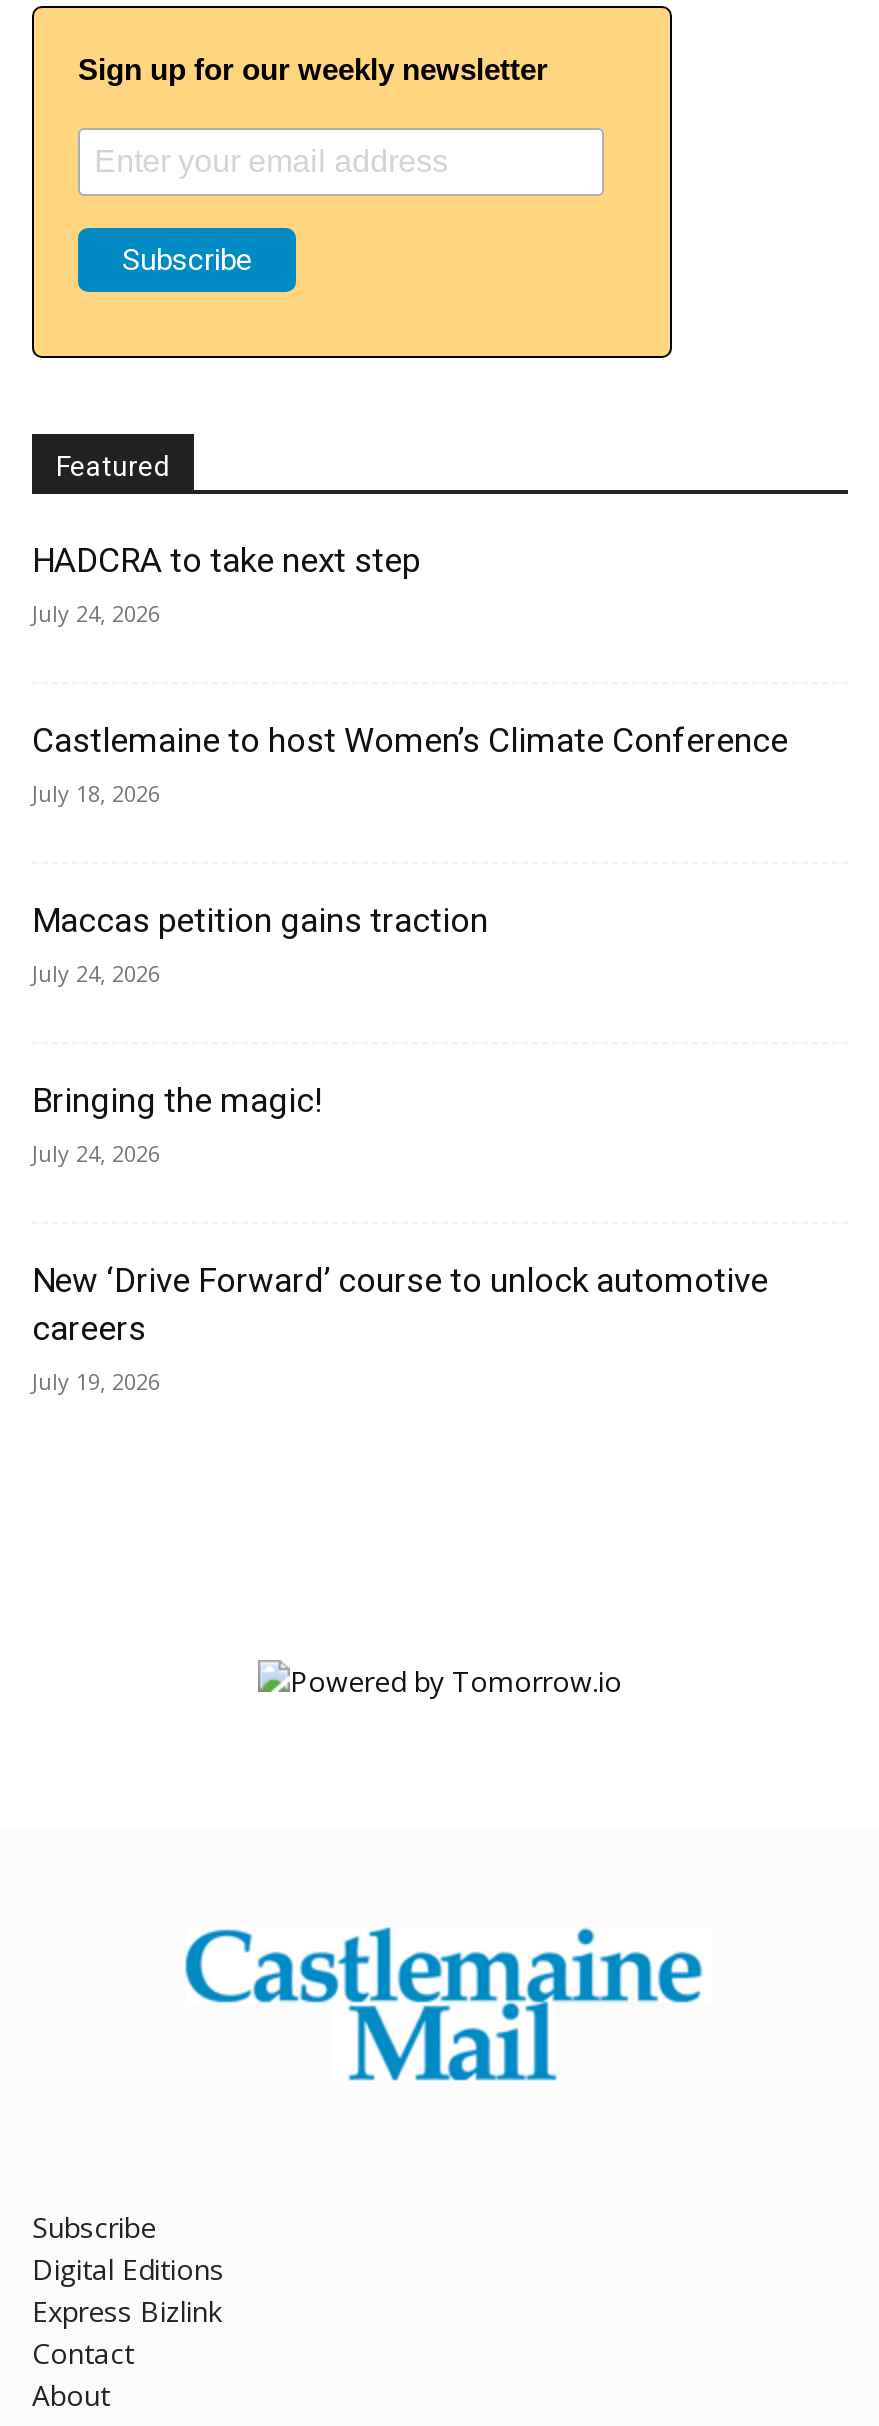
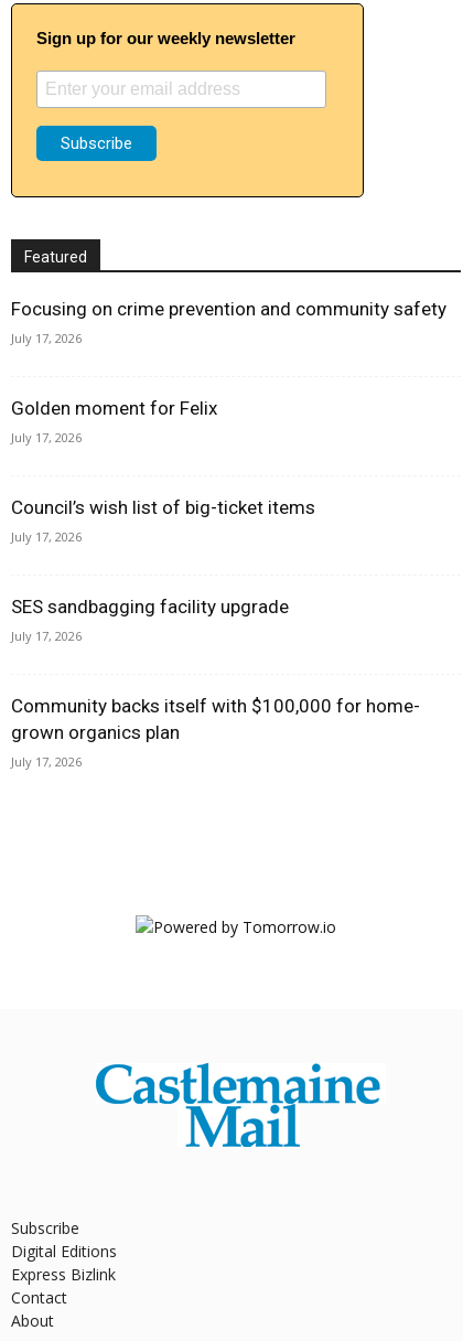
- HADCRA to take next step
- July 24, 2026
+ Focusing on crime prevention and community safety
+ July 17, 2026

- Castlemaine to host Women’s Climate Conference
- July 18, 2026
+ Golden moment for Felix
+ July 17, 2026

- Maccas petition gains traction
- July 24, 2026
+ Council’s wish list of big-ticket items
+ July 17, 2026

- Bringing the magic!
- July 24, 2026
+ SES sandbagging facility upgrade
+ July 17, 2026

- New ‘Drive Forward’ course to unlock automotive
- careers
- July 19, 2026
+ Community backs itself with $100,000 for home-
+ grown organics plan
+ July 17, 2026
